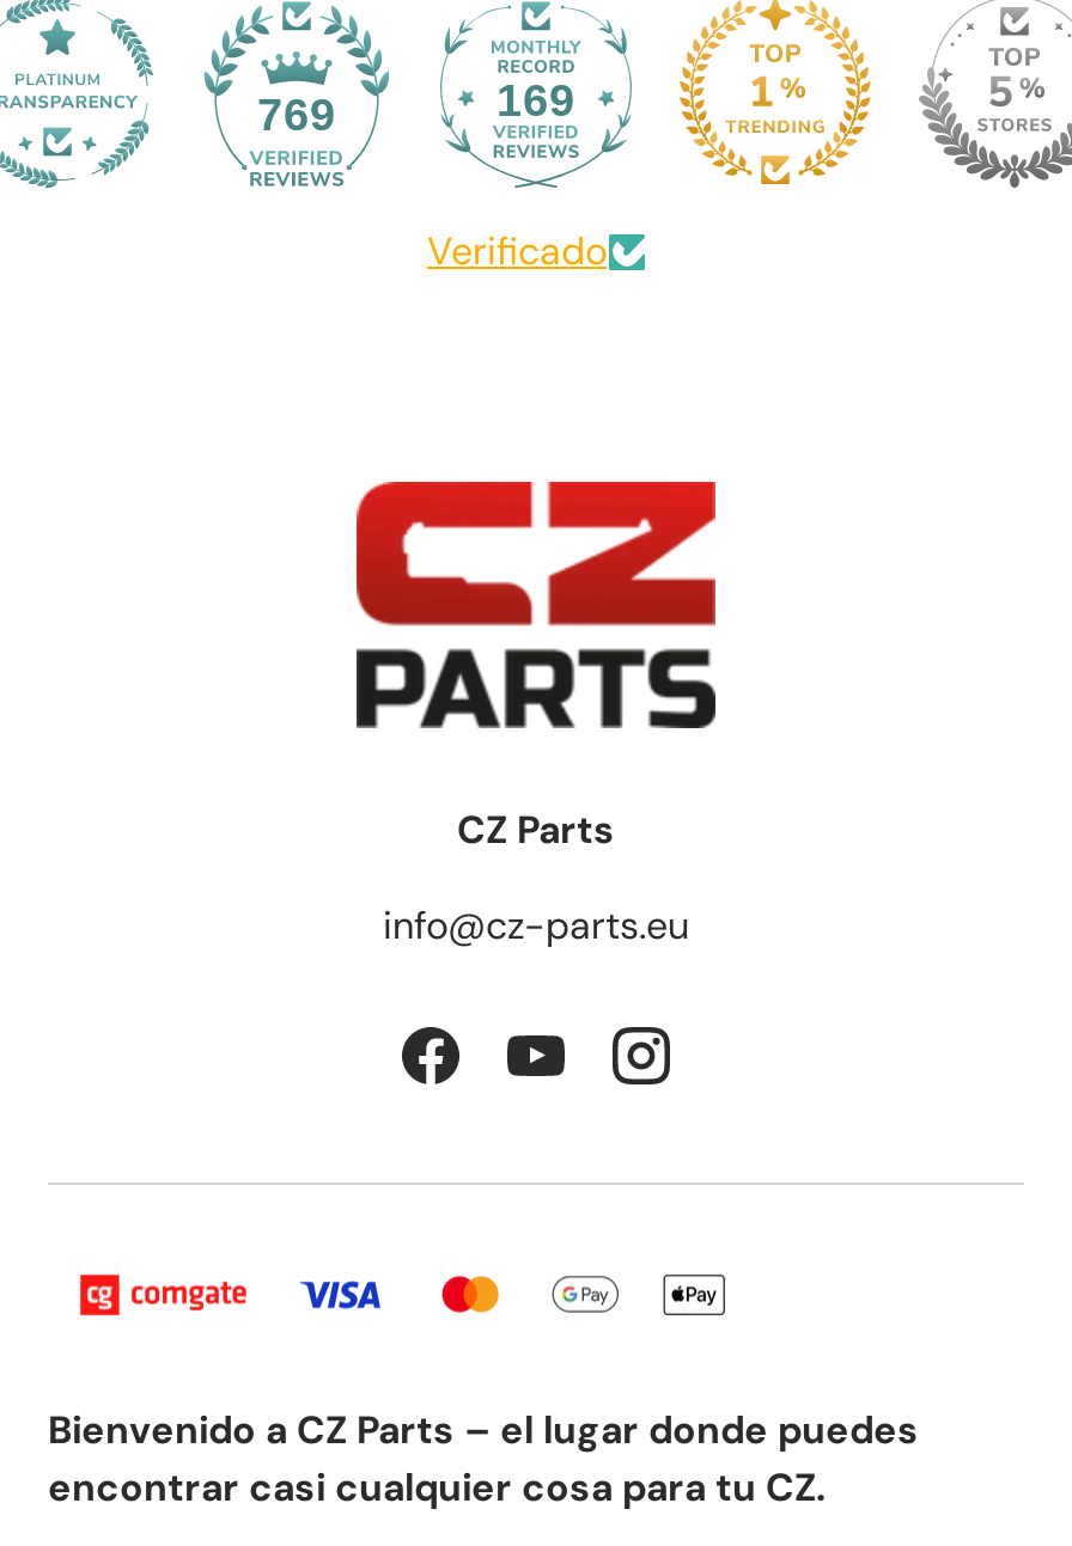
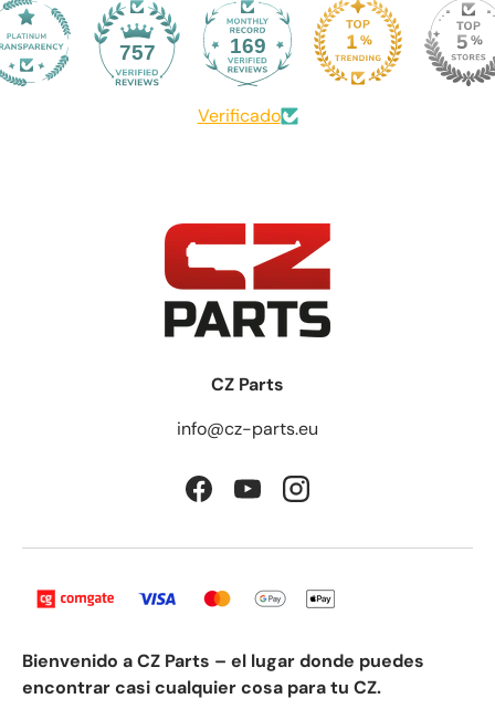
- 769
+ 757
